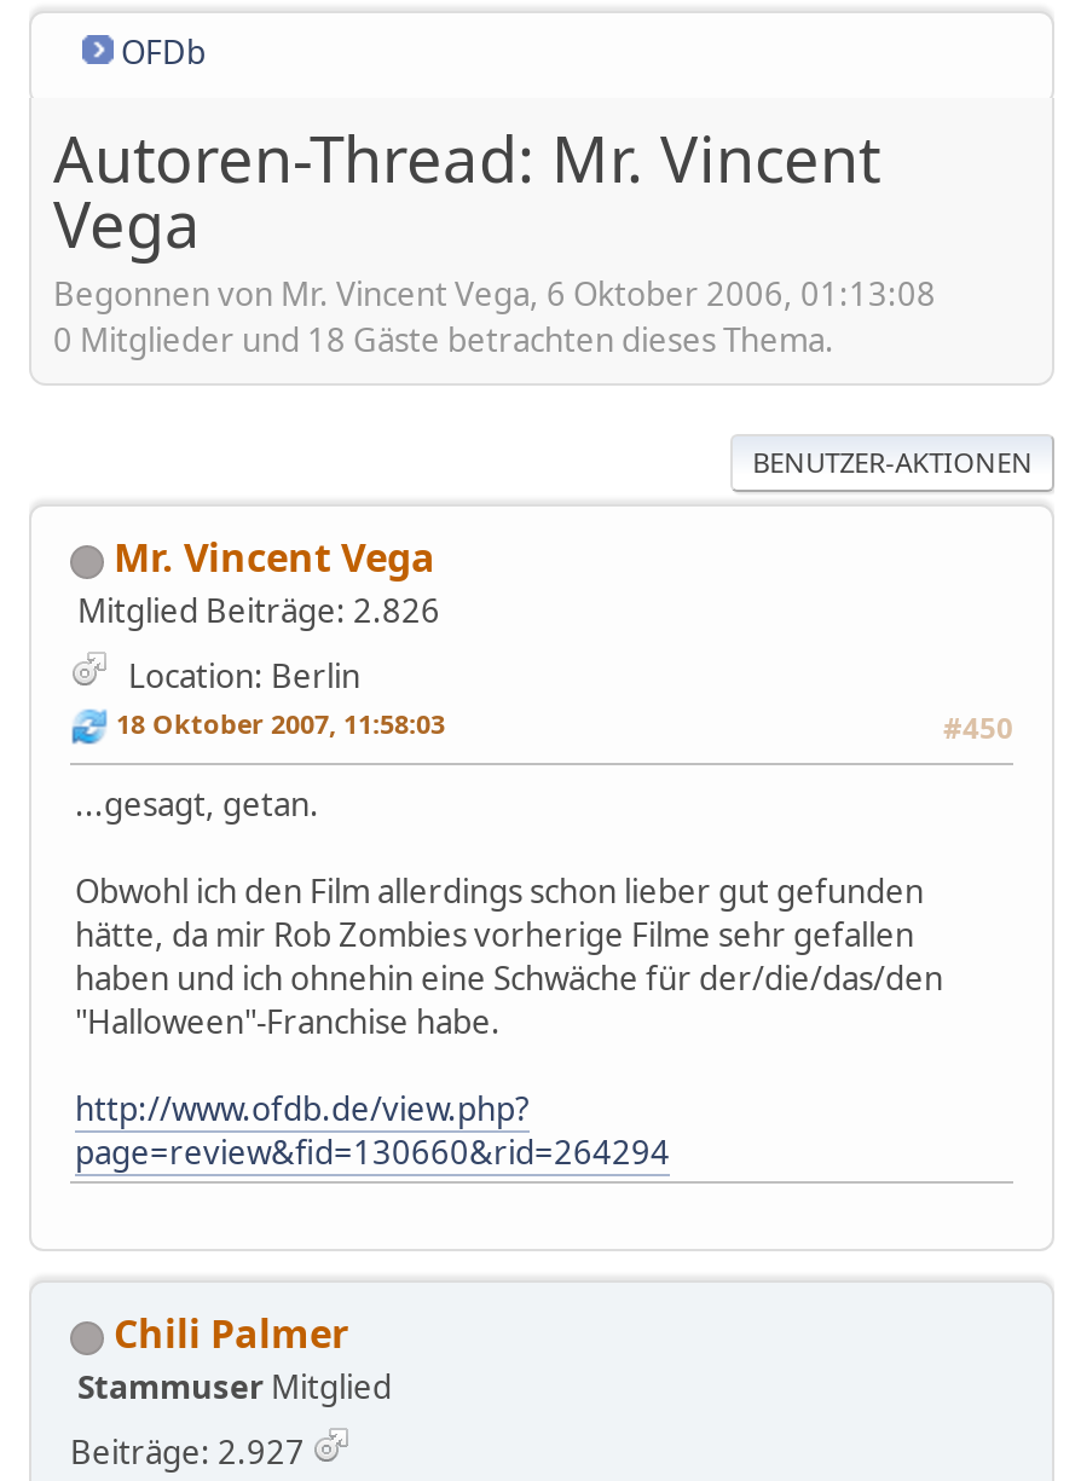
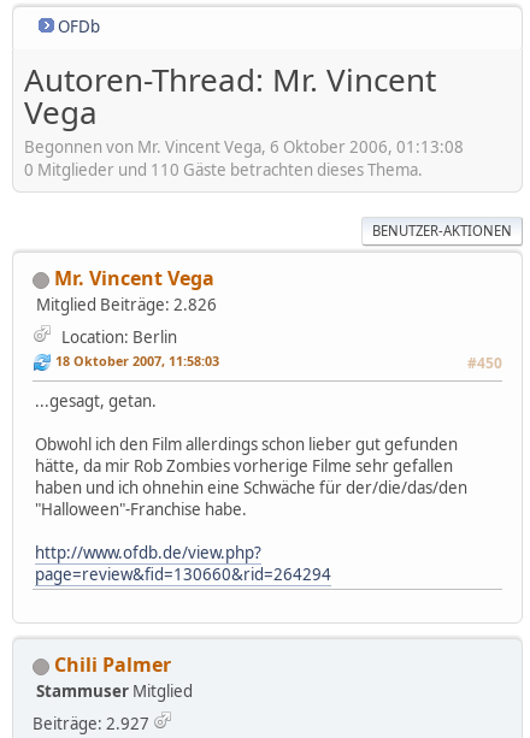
- 0 Mitglieder und 18 Gäste betrachten dieses Thema.
+ 0 Mitglieder und 110 Gäste betrachten dieses Thema.
